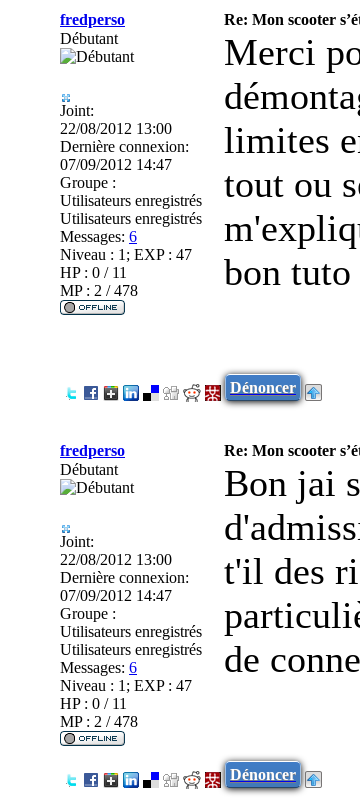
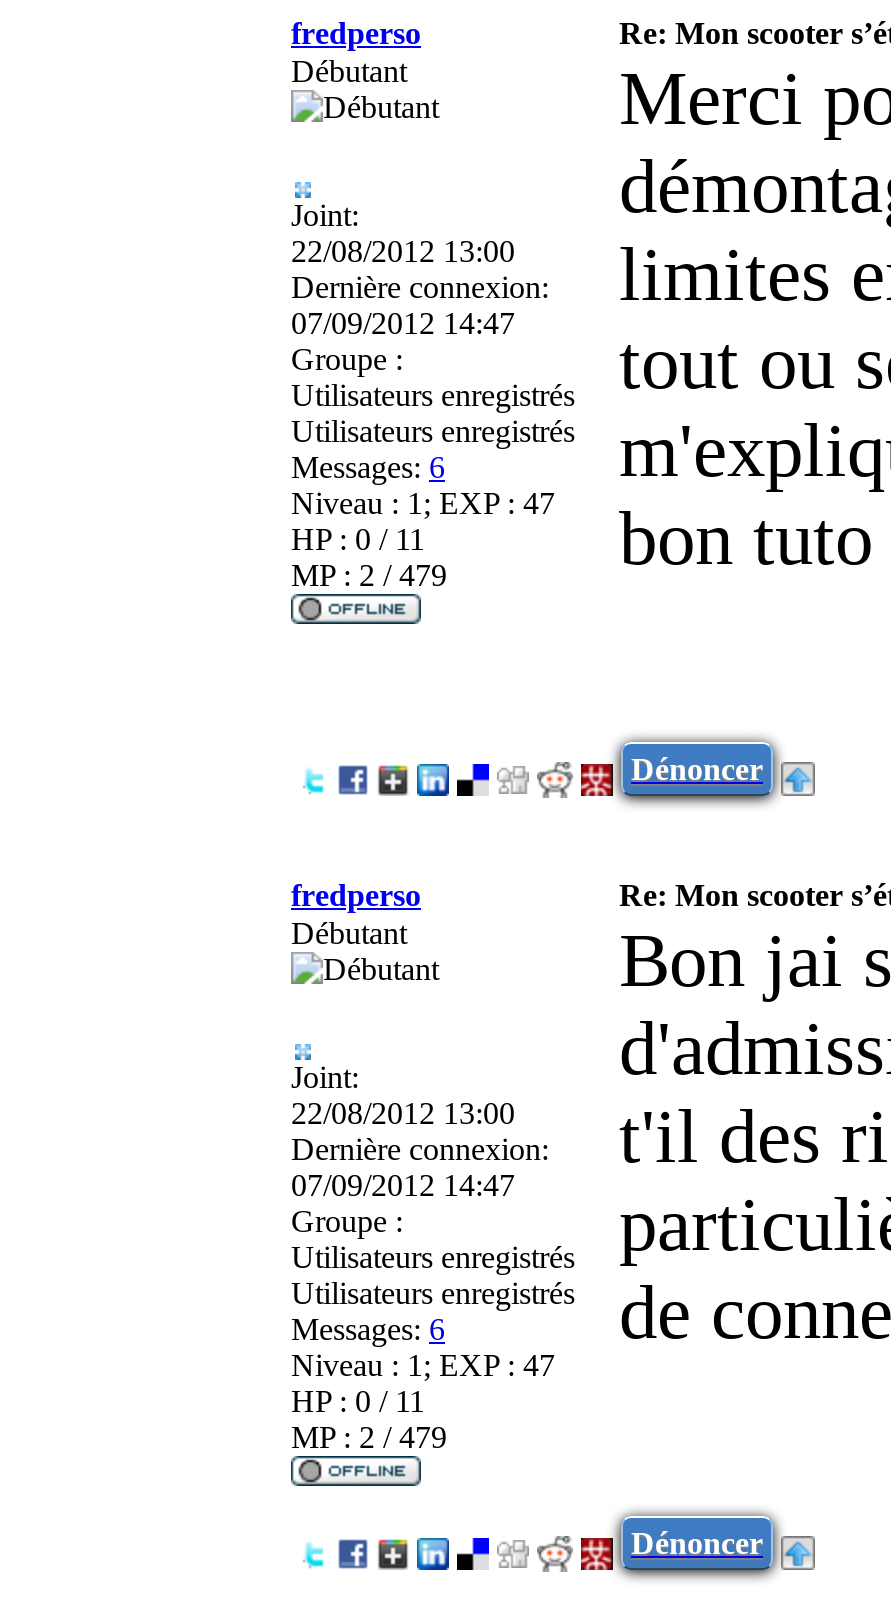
- MP : 2 / 478
+ MP : 2 / 479

- MP : 2 / 478
+ MP : 2 / 479
